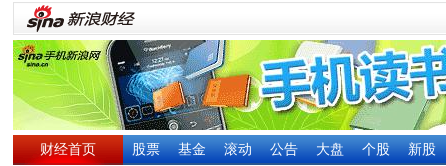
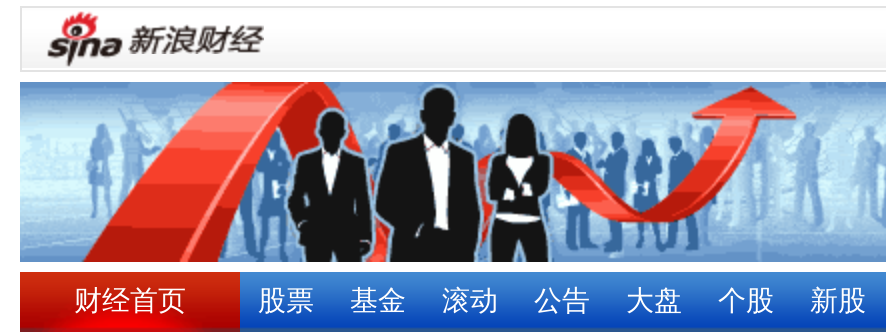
- [image]
+ [image]
